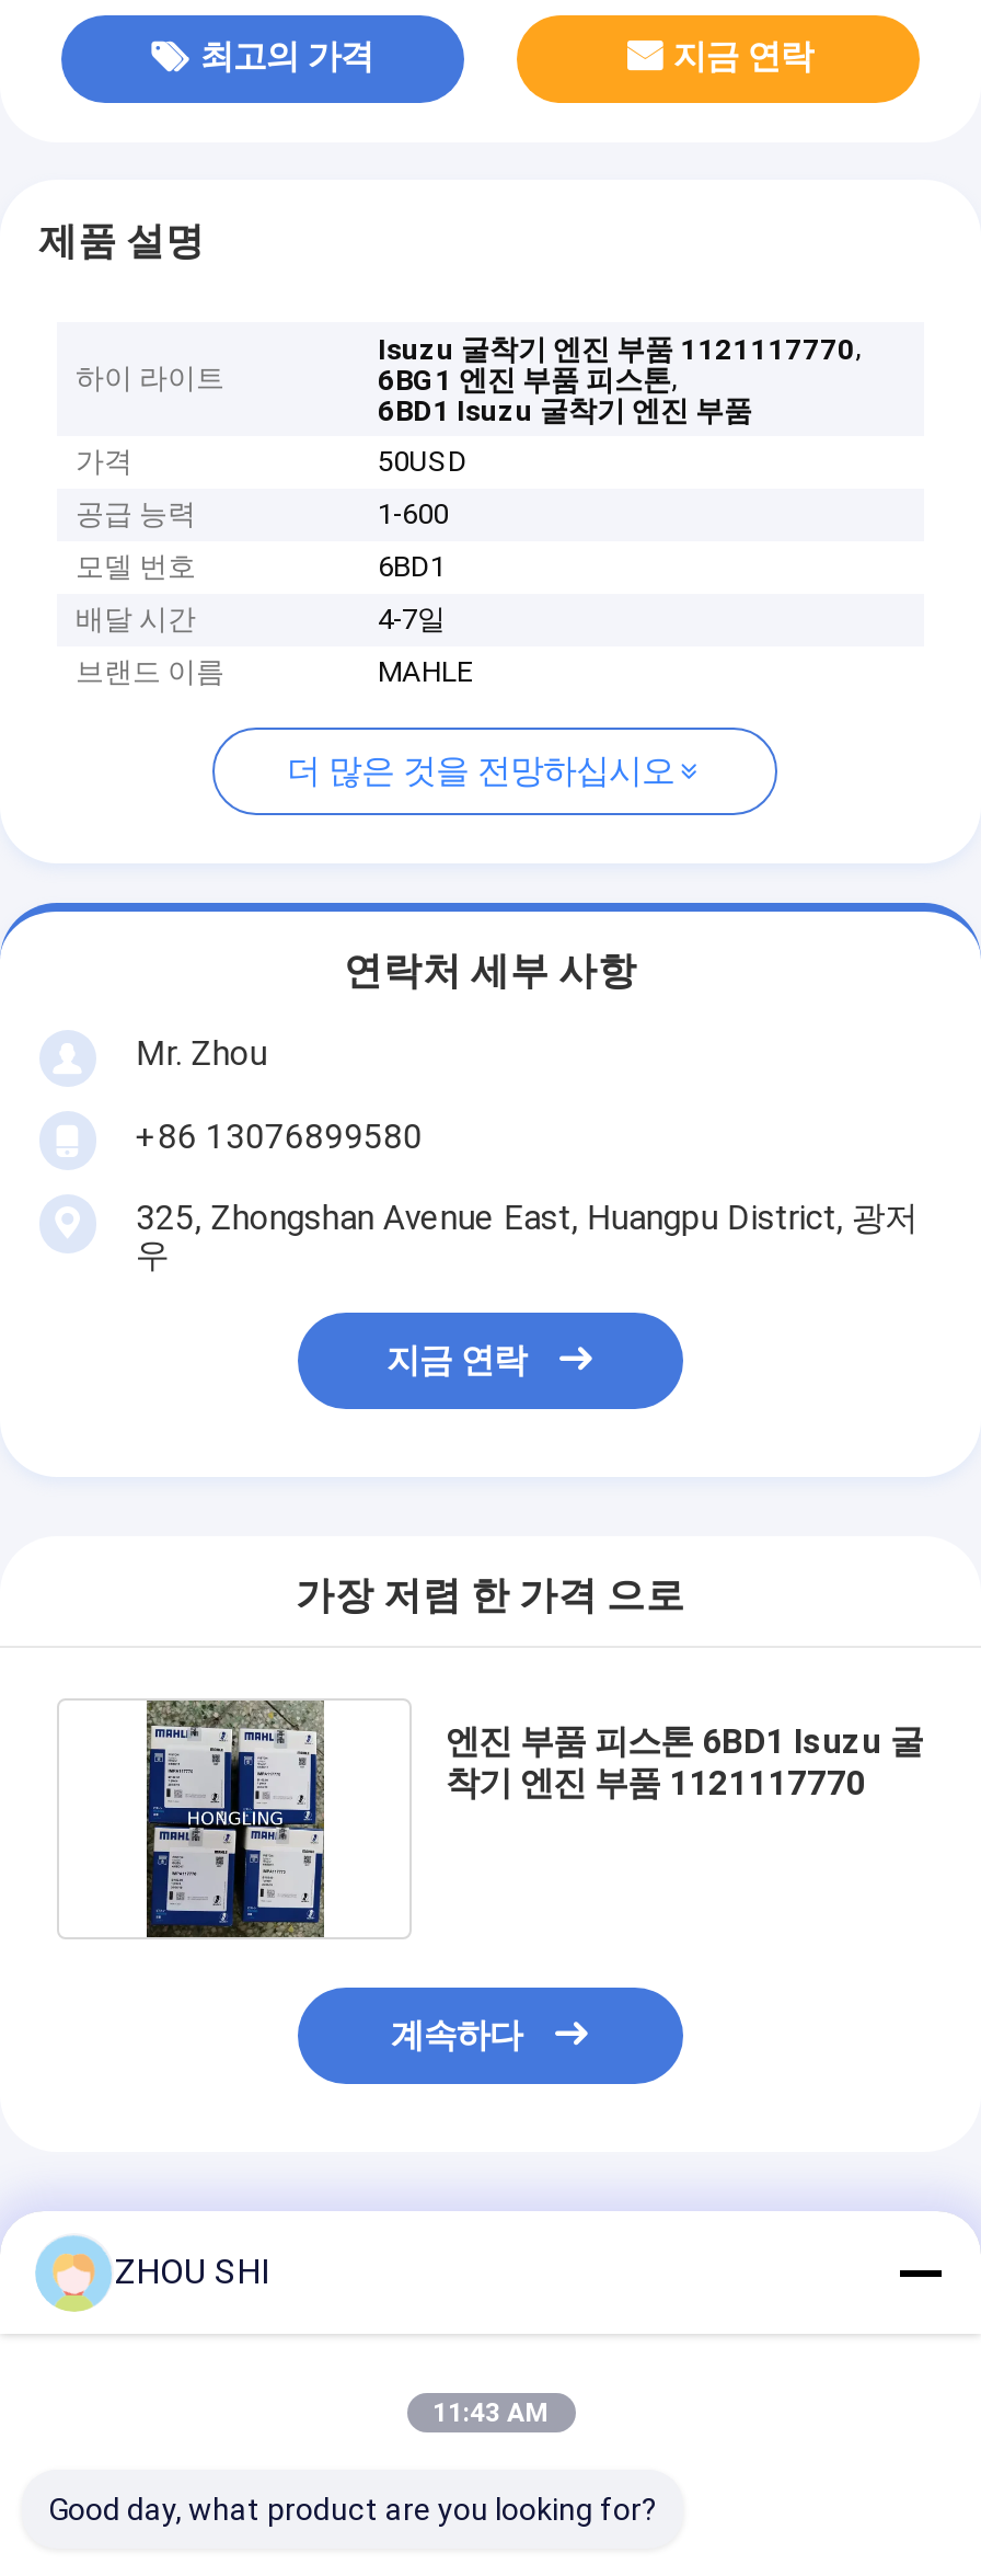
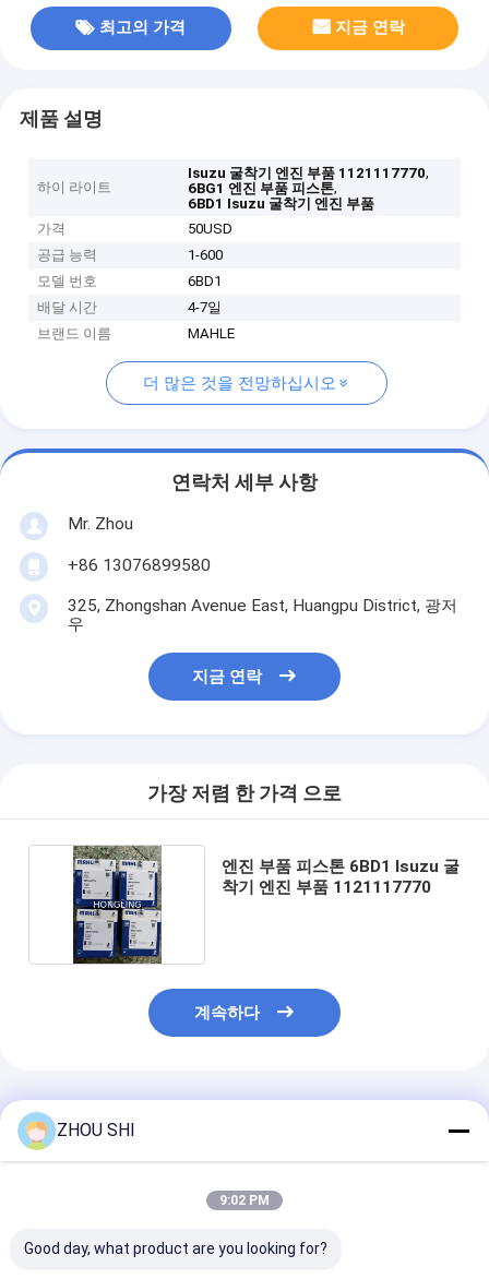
- 11:43 AM
+ 9:02 PM
